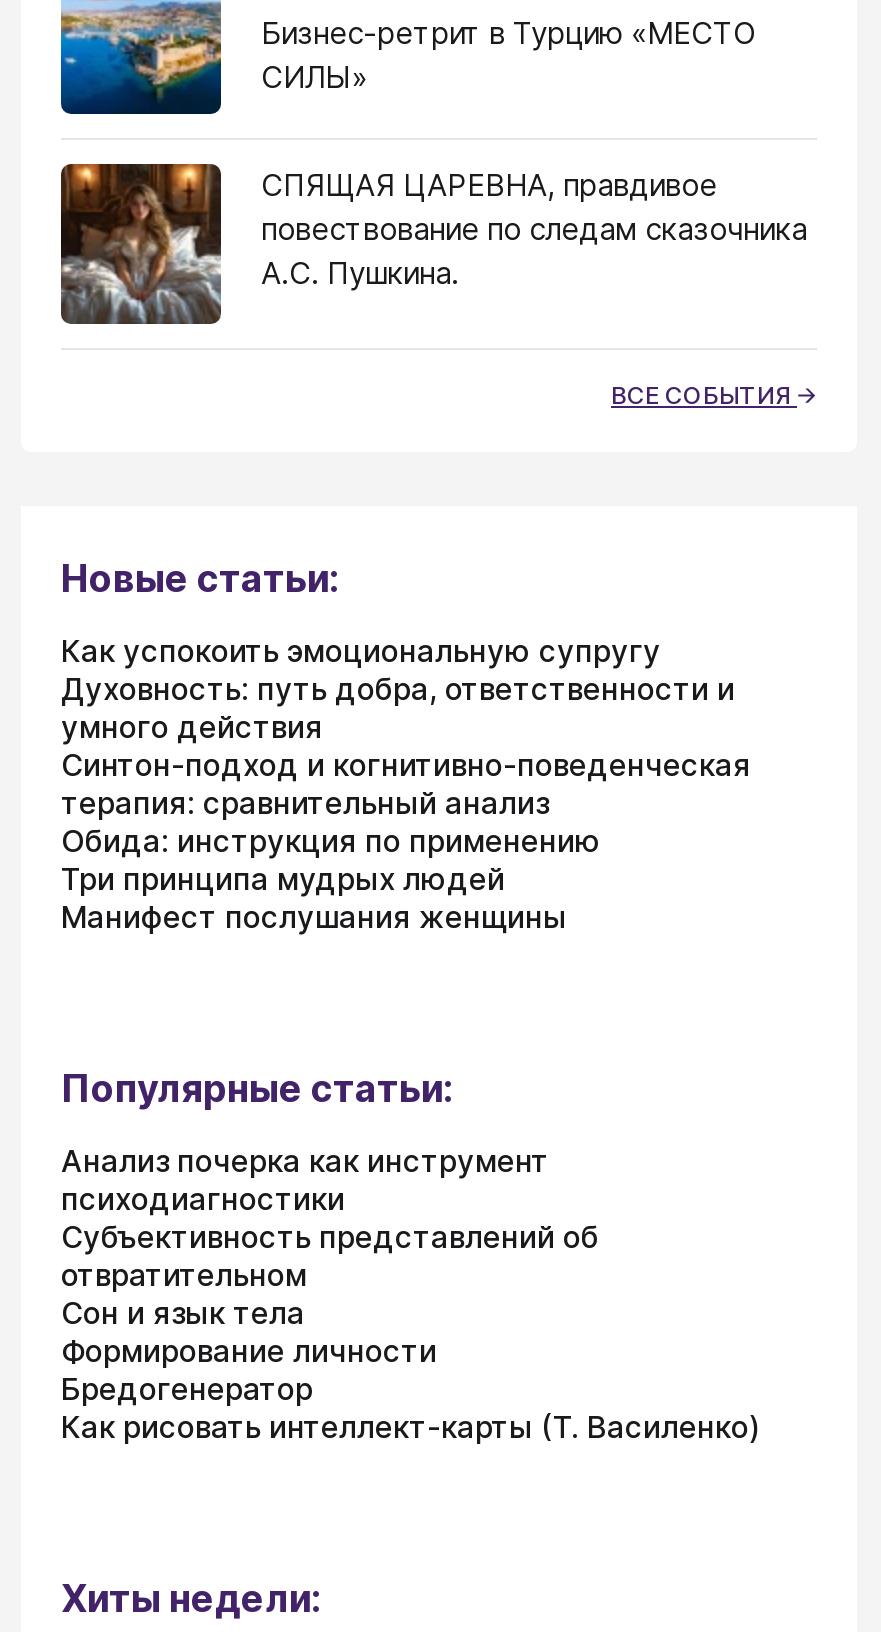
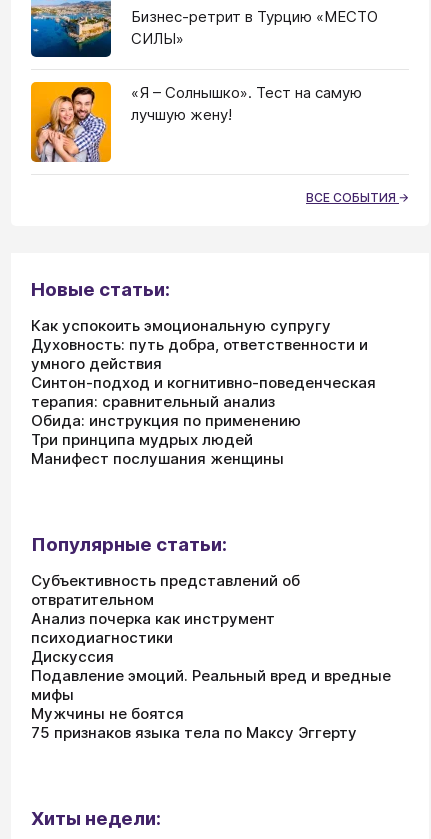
- [image]
- СПЯЩАЯ ЦАРЕВНА, правдивое
- повествование по следам сказочника
- А.С. Пушкина.
+ [image]
+ «Я – Солнышко». Тест на самую
+ лучшую жену!

moved down: Анализ почерка как инструмент | психодиагностики

moved up: Субъективность представлений об | отвратительном

- Сон и язык тела
- Формирование личности
- Бредогенератор
- Как рисовать интеллект-карты (Т. Василенко)
+ Дискуссия
+ Подавление эмоций. Реальный вред и вредные
+ мифы
+ Мужчины не боятся
+ 75 признаков языка тела по Максу Эггерту
